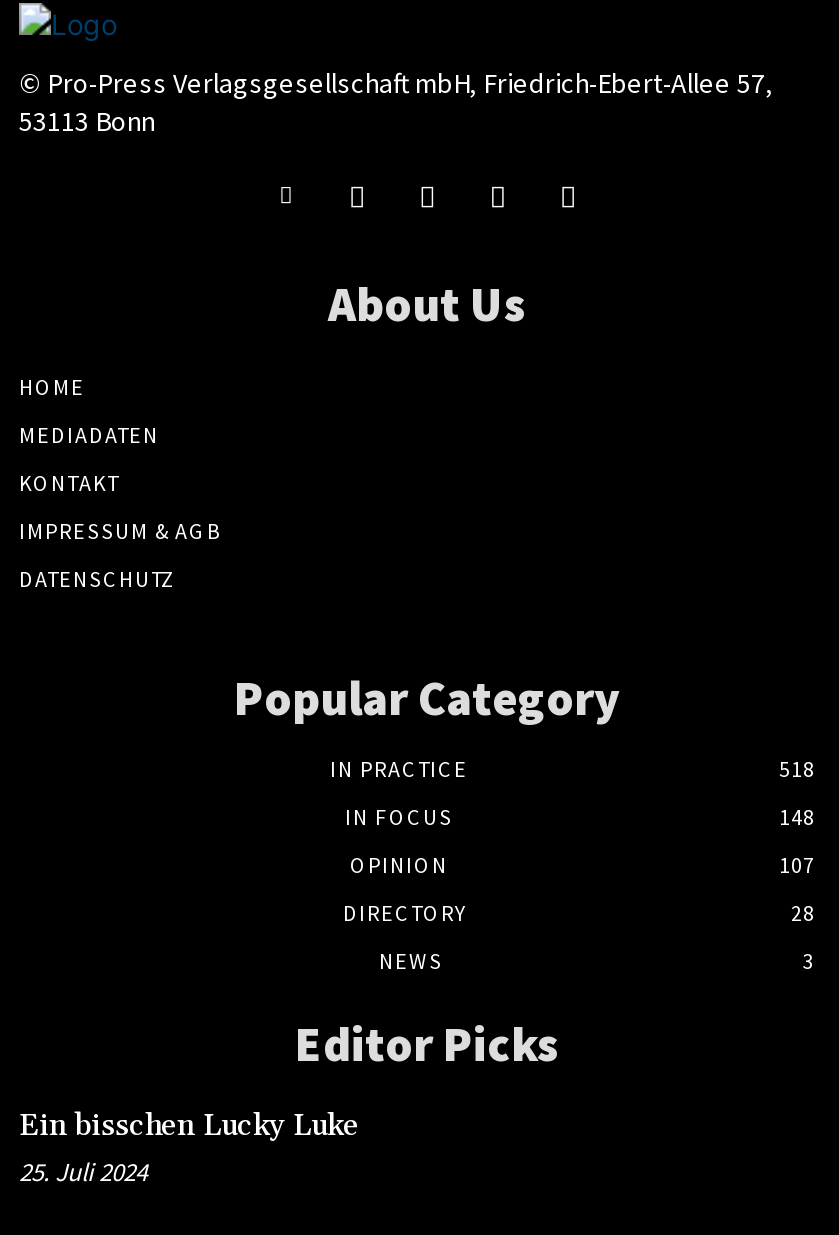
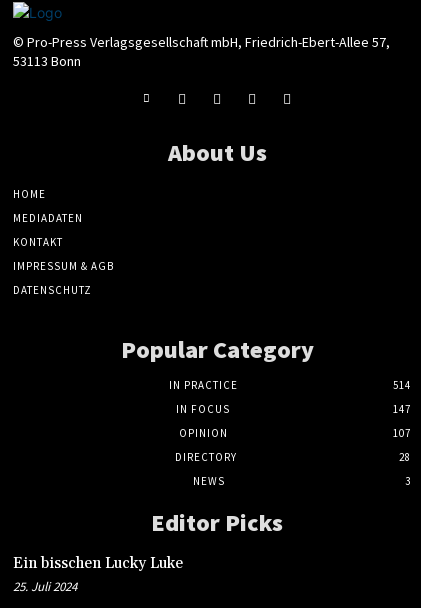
- 518
+ 514

- 148
+ 147
